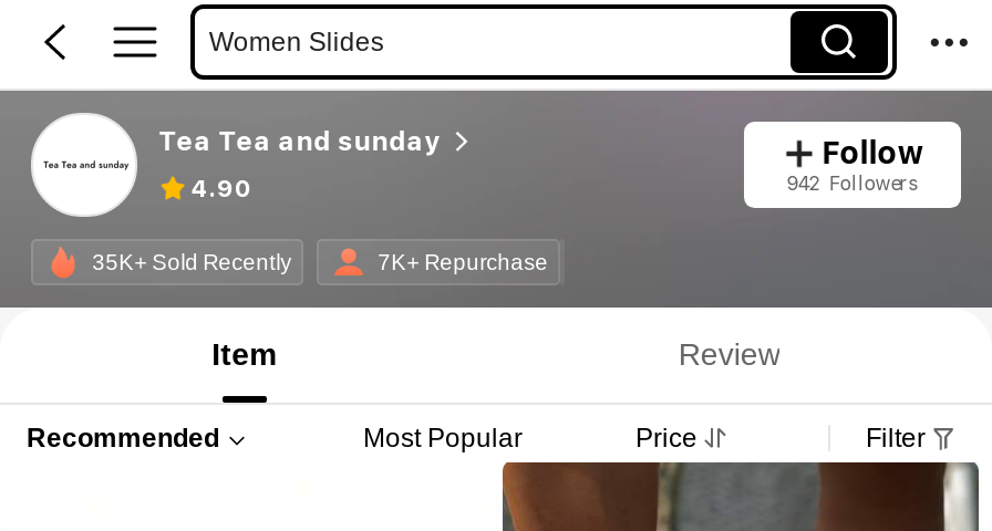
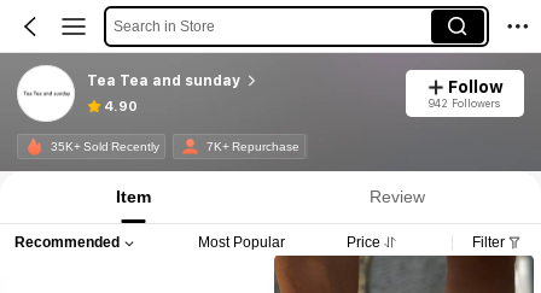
- Men Slippers
+ Search in Store
